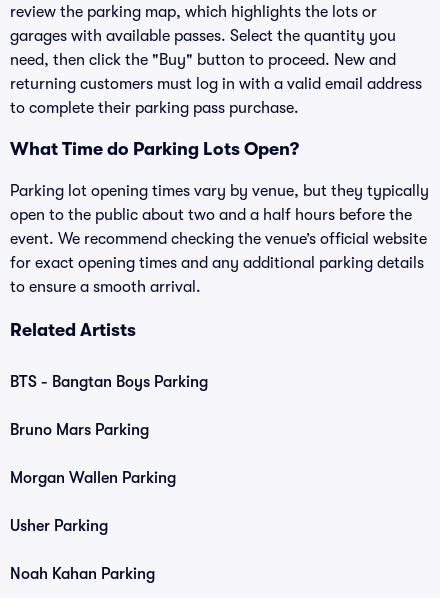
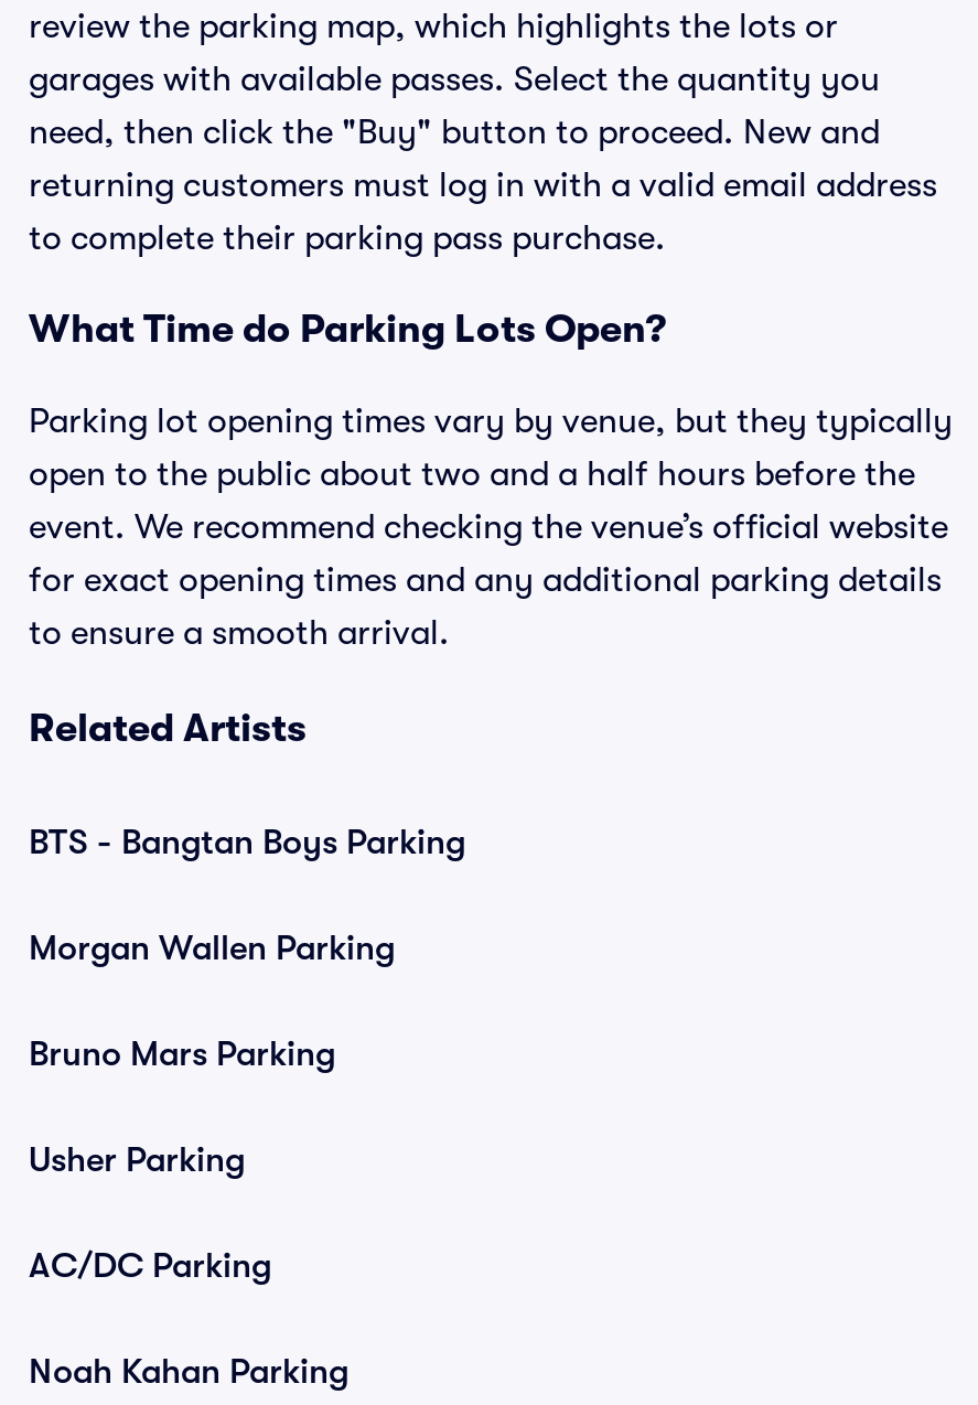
moved up: Morgan Wallen Parking

+ AC/DC Parking
